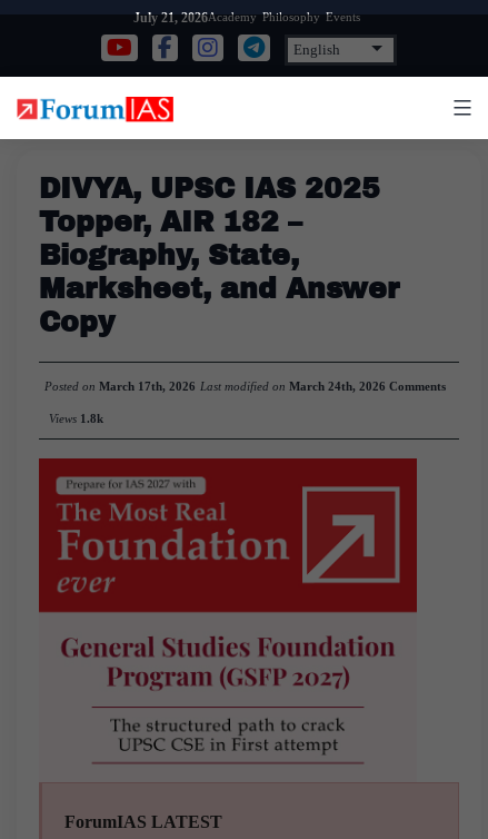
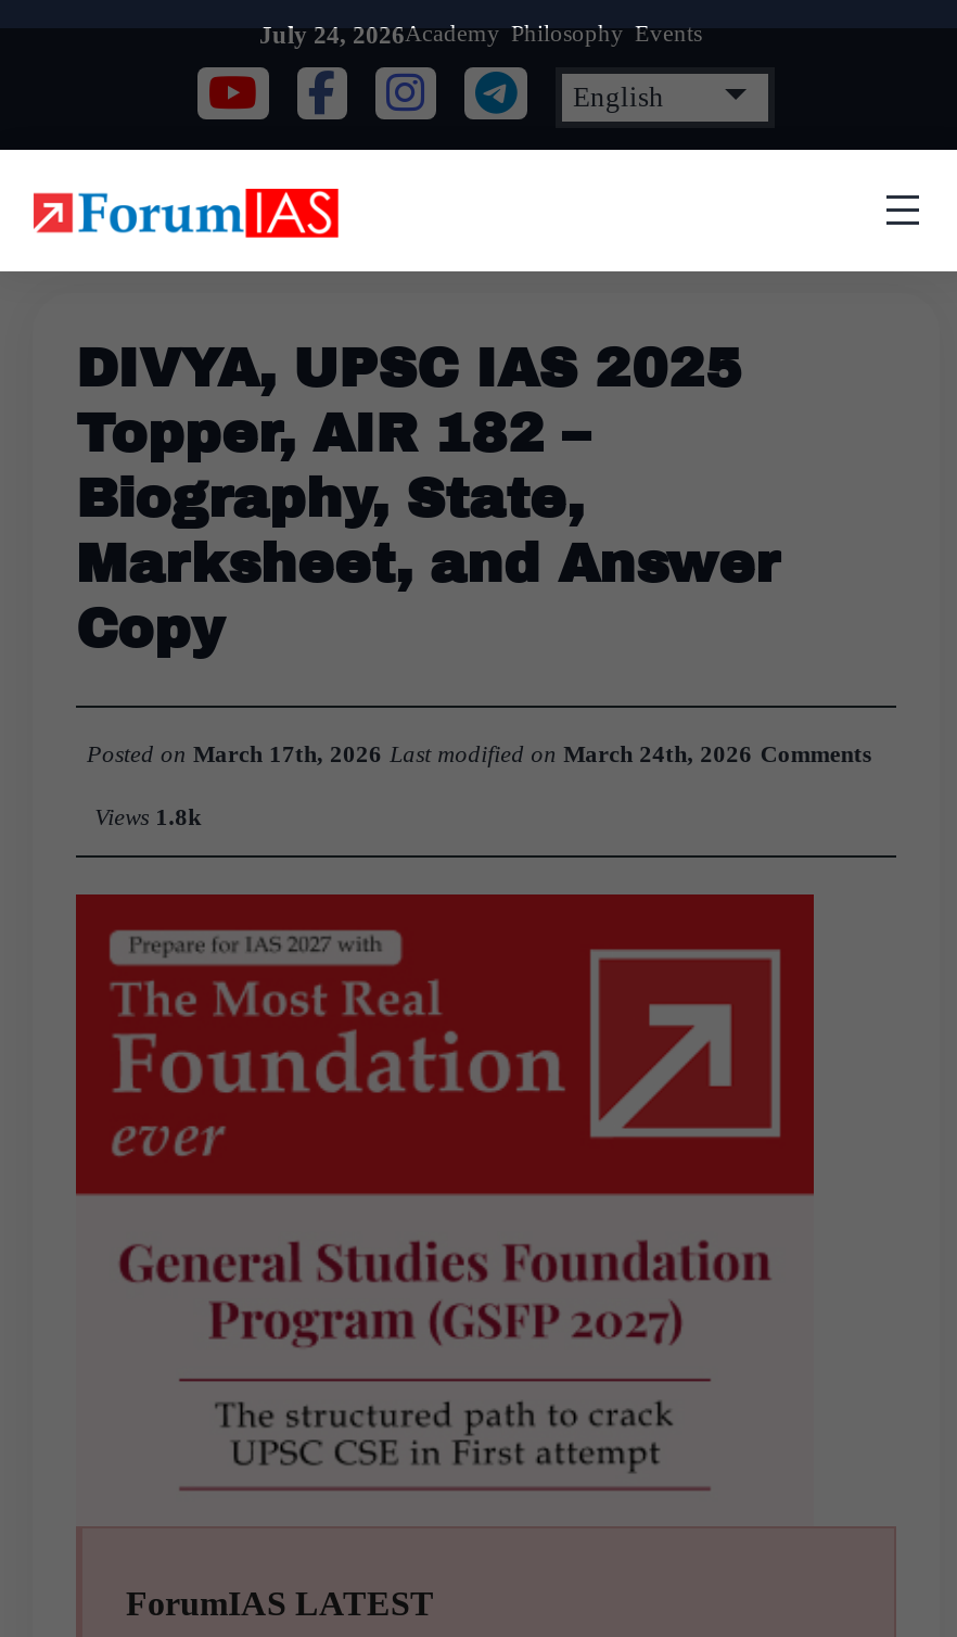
- July 21, 2026Academy Philosophy Events
+ July 24, 2026Academy Philosophy Events
